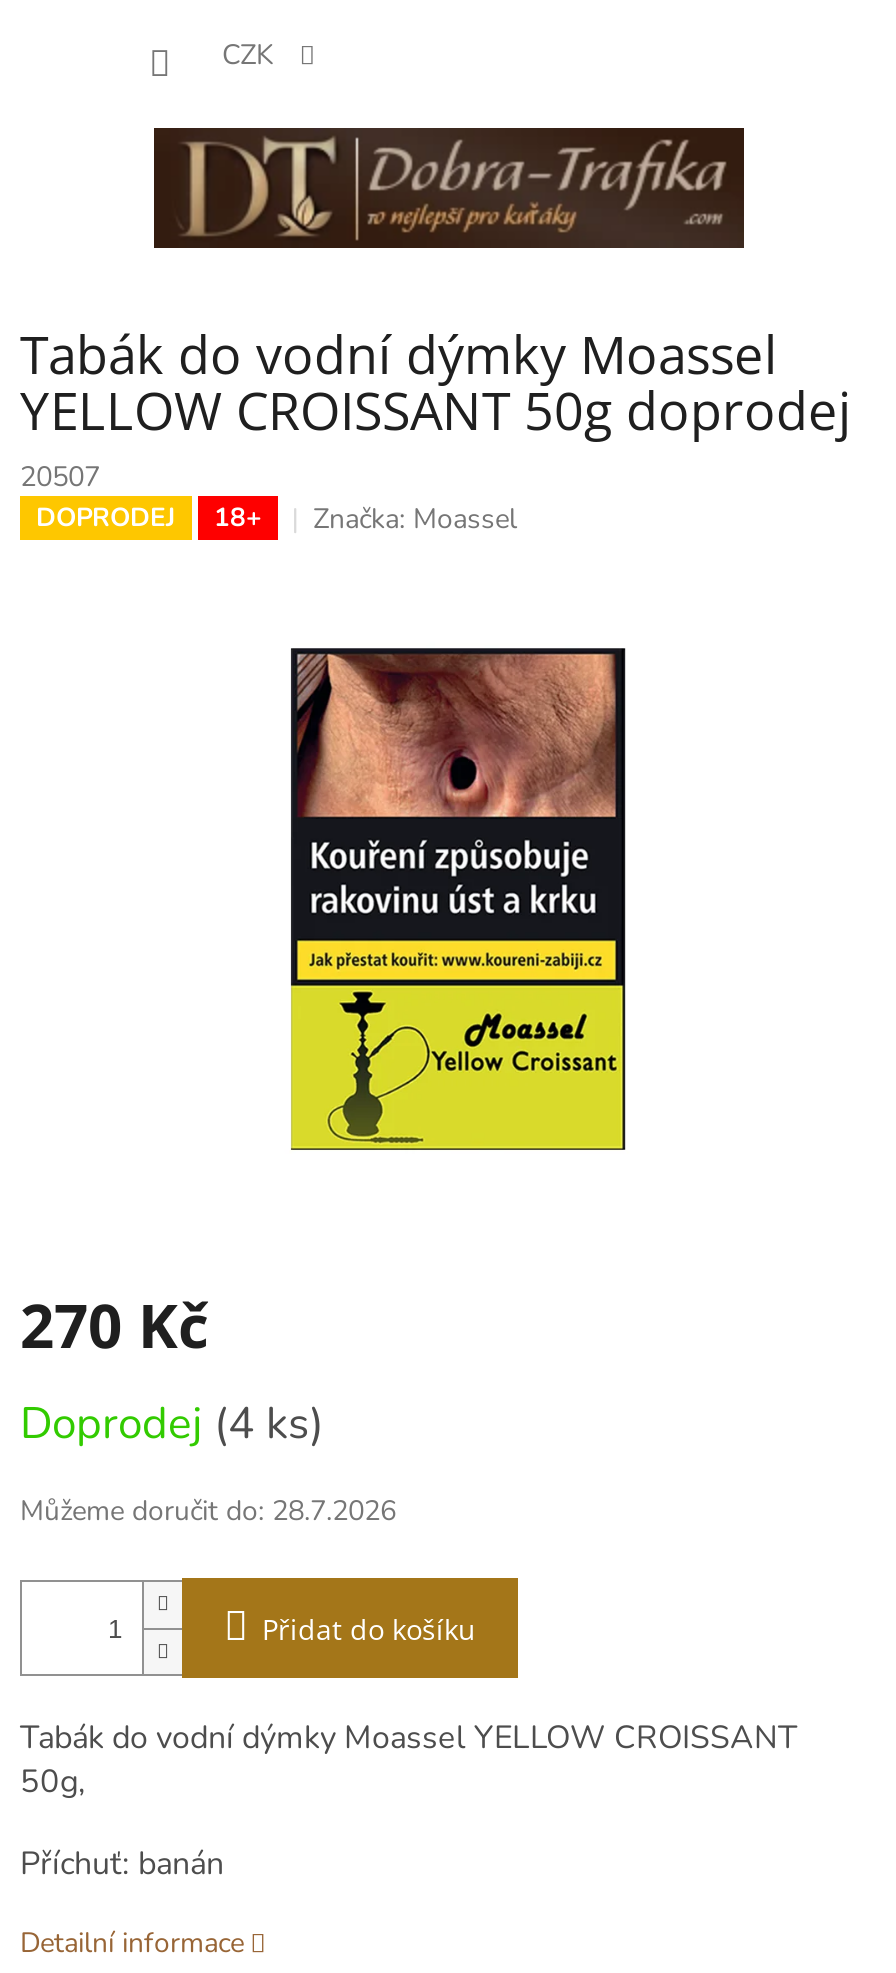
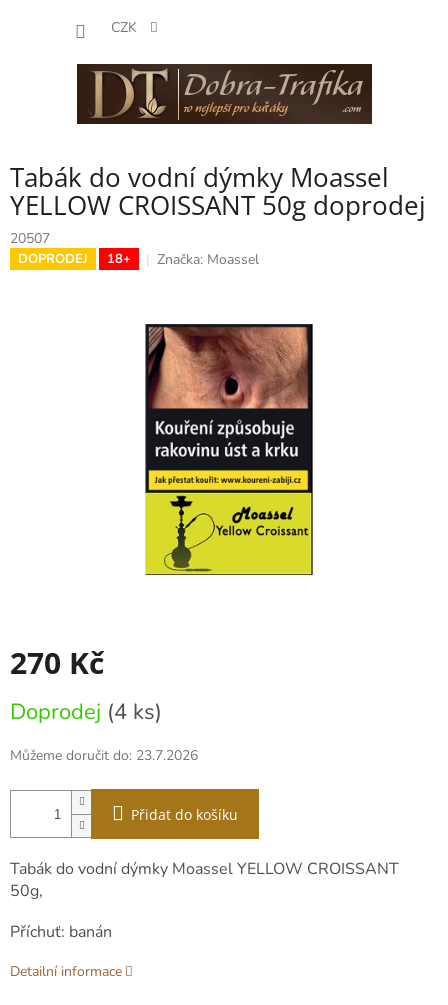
- Můžeme doručit do: 28.7.2026
+ Můžeme doručit do: 23.7.2026
